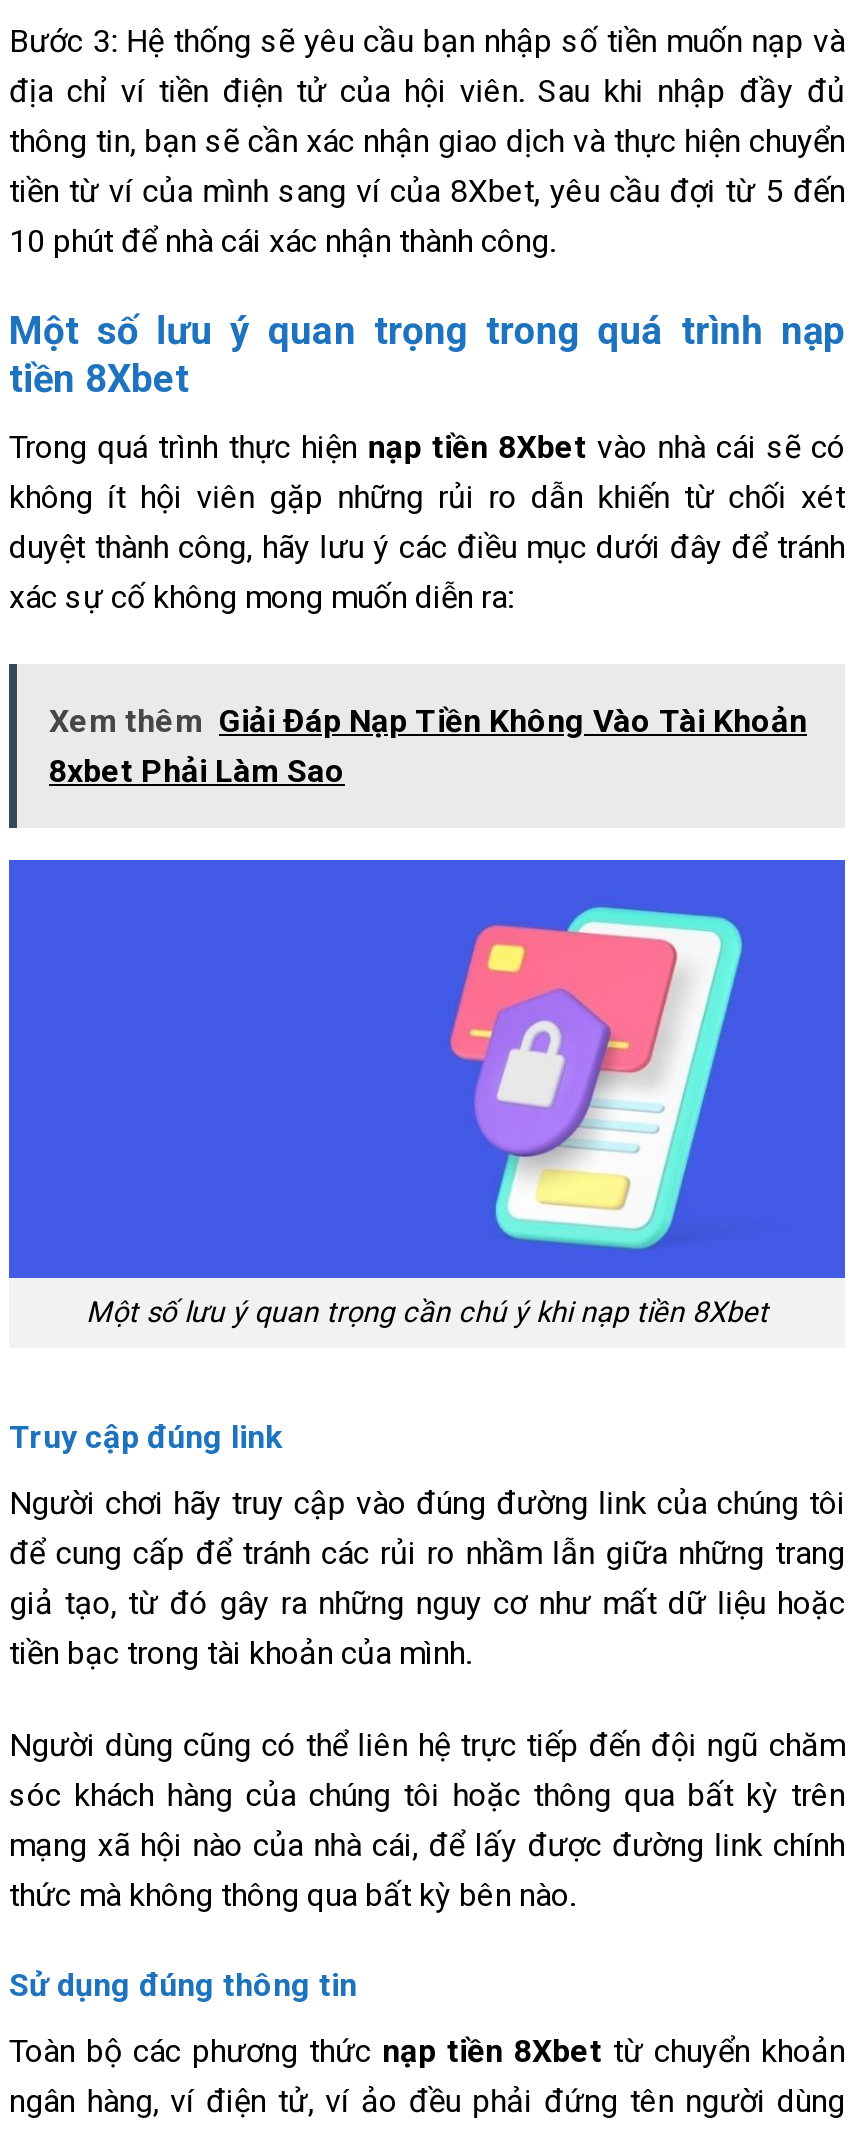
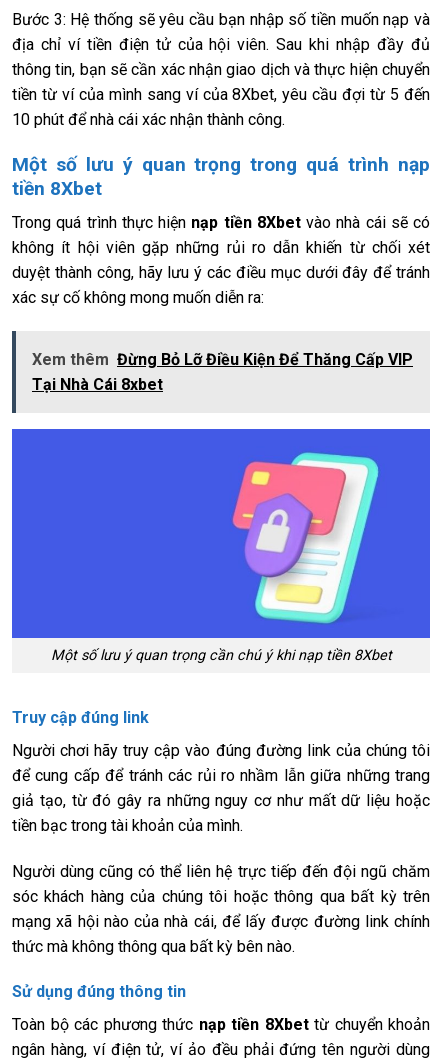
- Xem thêm Giải Đáp Nạp Tiền Không Vào Tài Khoản
- 8xbet Phải Làm Sao
+ Xem thêm Đừng Bỏ Lỡ Điều Kiện Để Thăng Cấp VIP
+ Tại Nhà Cái 8xbet
